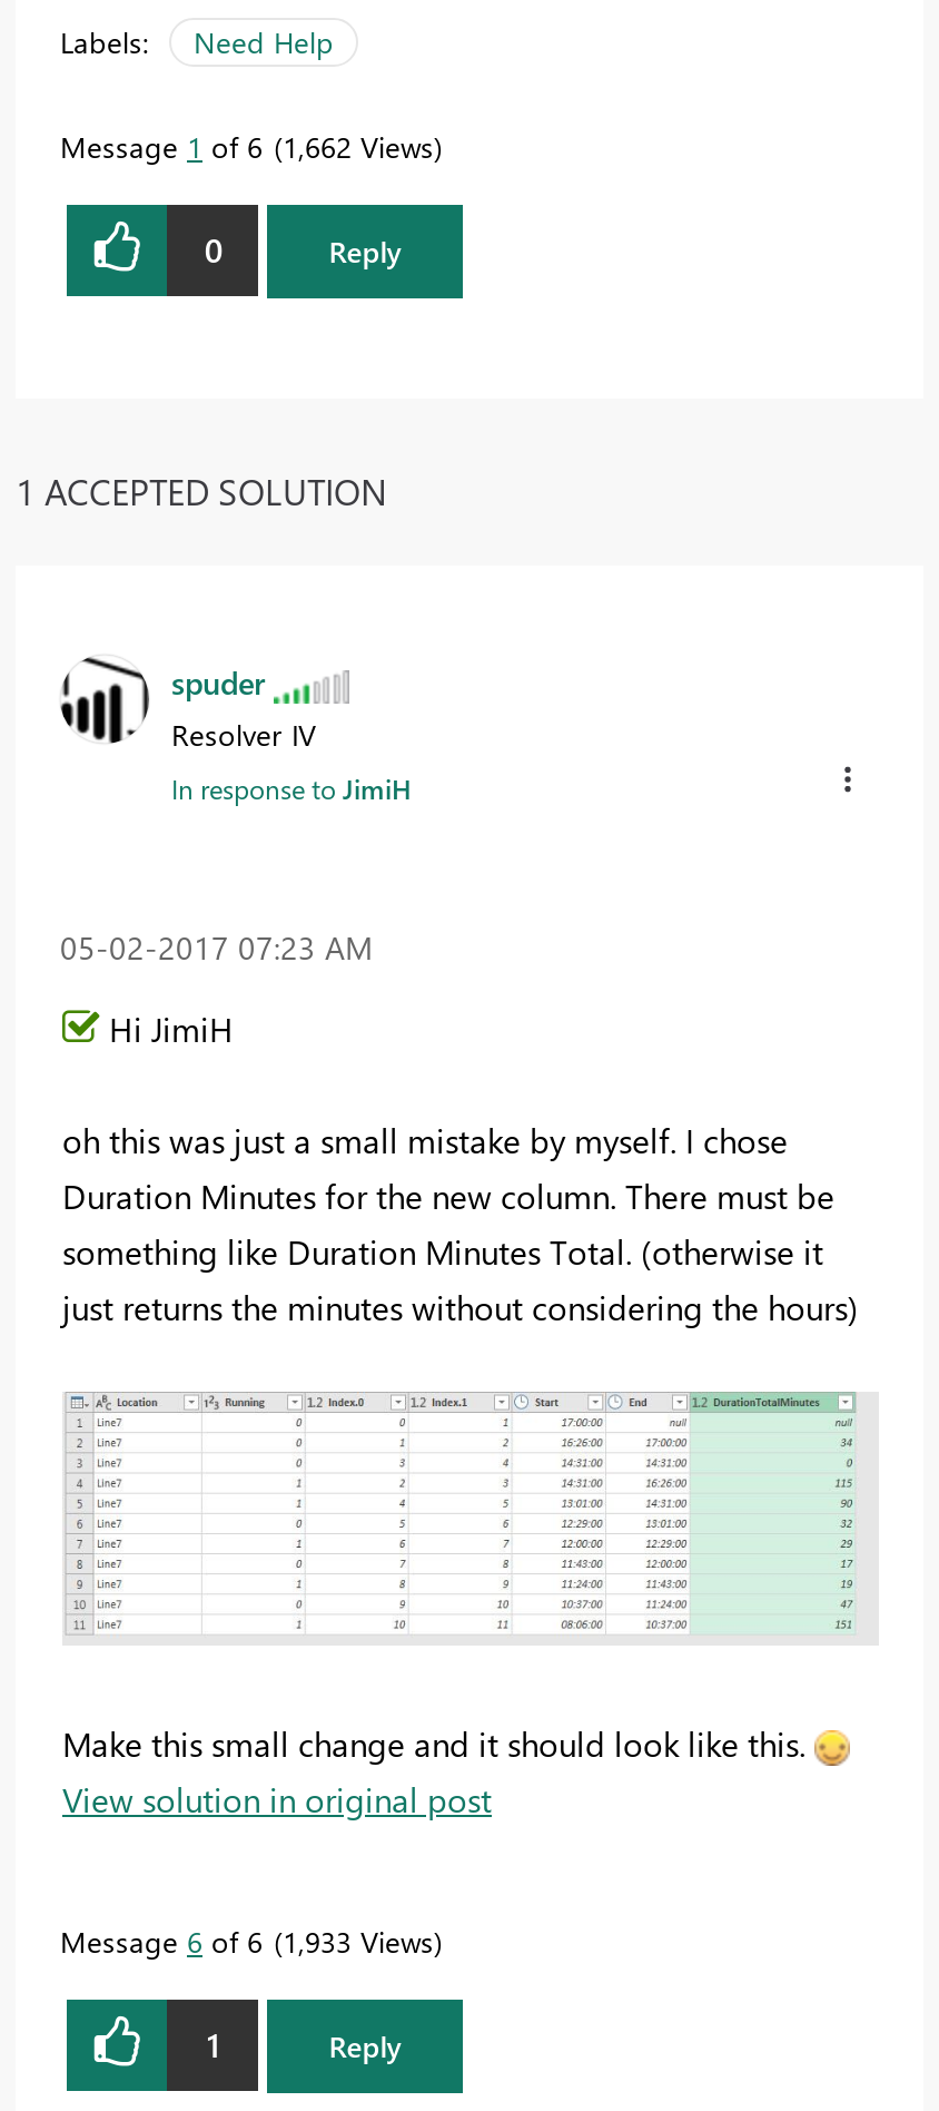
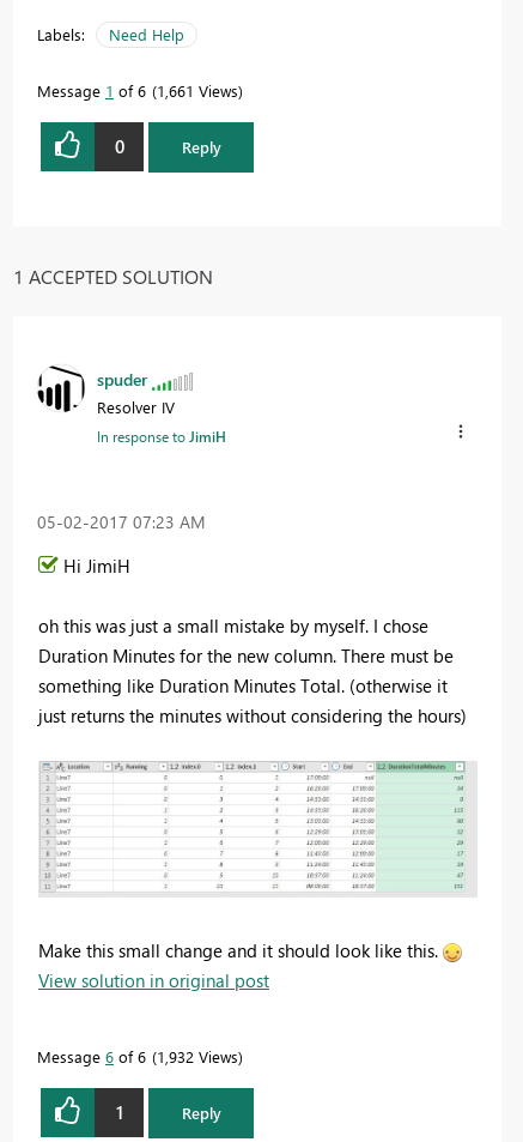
- Message 1 of 6 1,662 Views
+ Message 1 of 6 1,661 Views

- Message 6 of 6 1,933 Views
+ Message 6 of 6 1,932 Views
